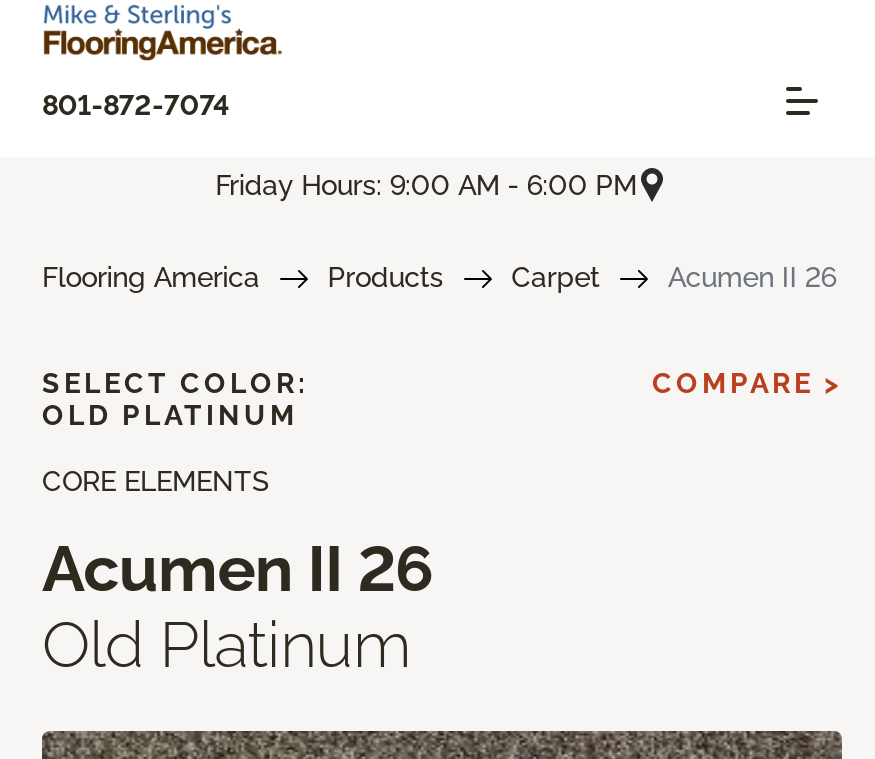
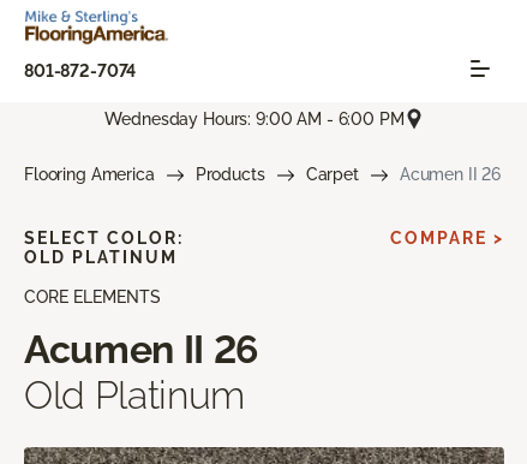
- Friday Hours: 9:00 AM - 6:00 PM
+ Wednesday Hours: 9:00 AM - 6:00 PM
